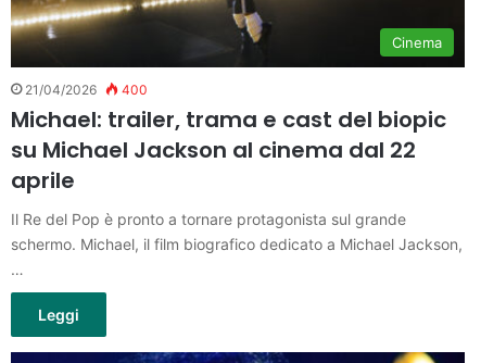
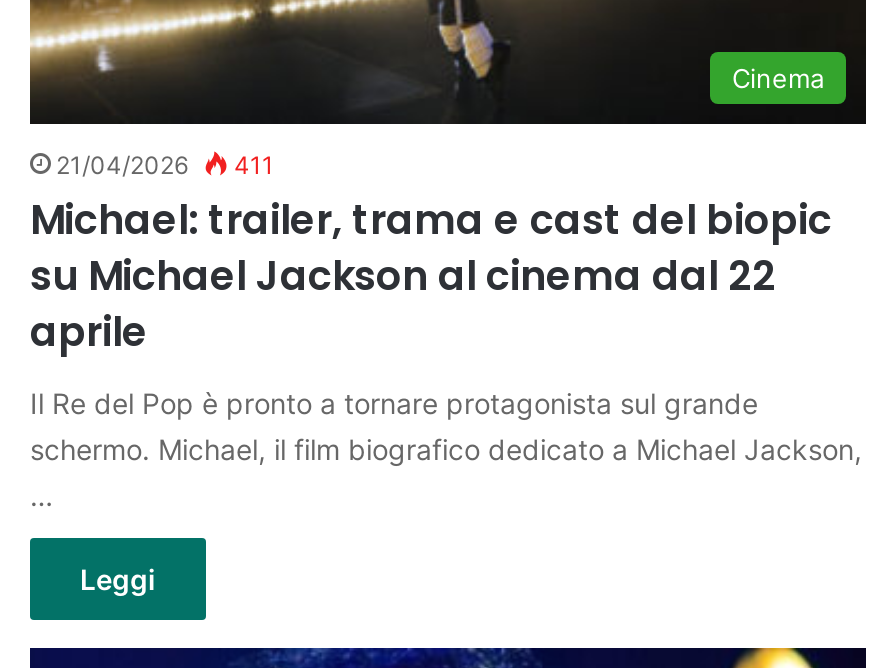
- 21/04/2026 400
+ 21/04/2026 411
